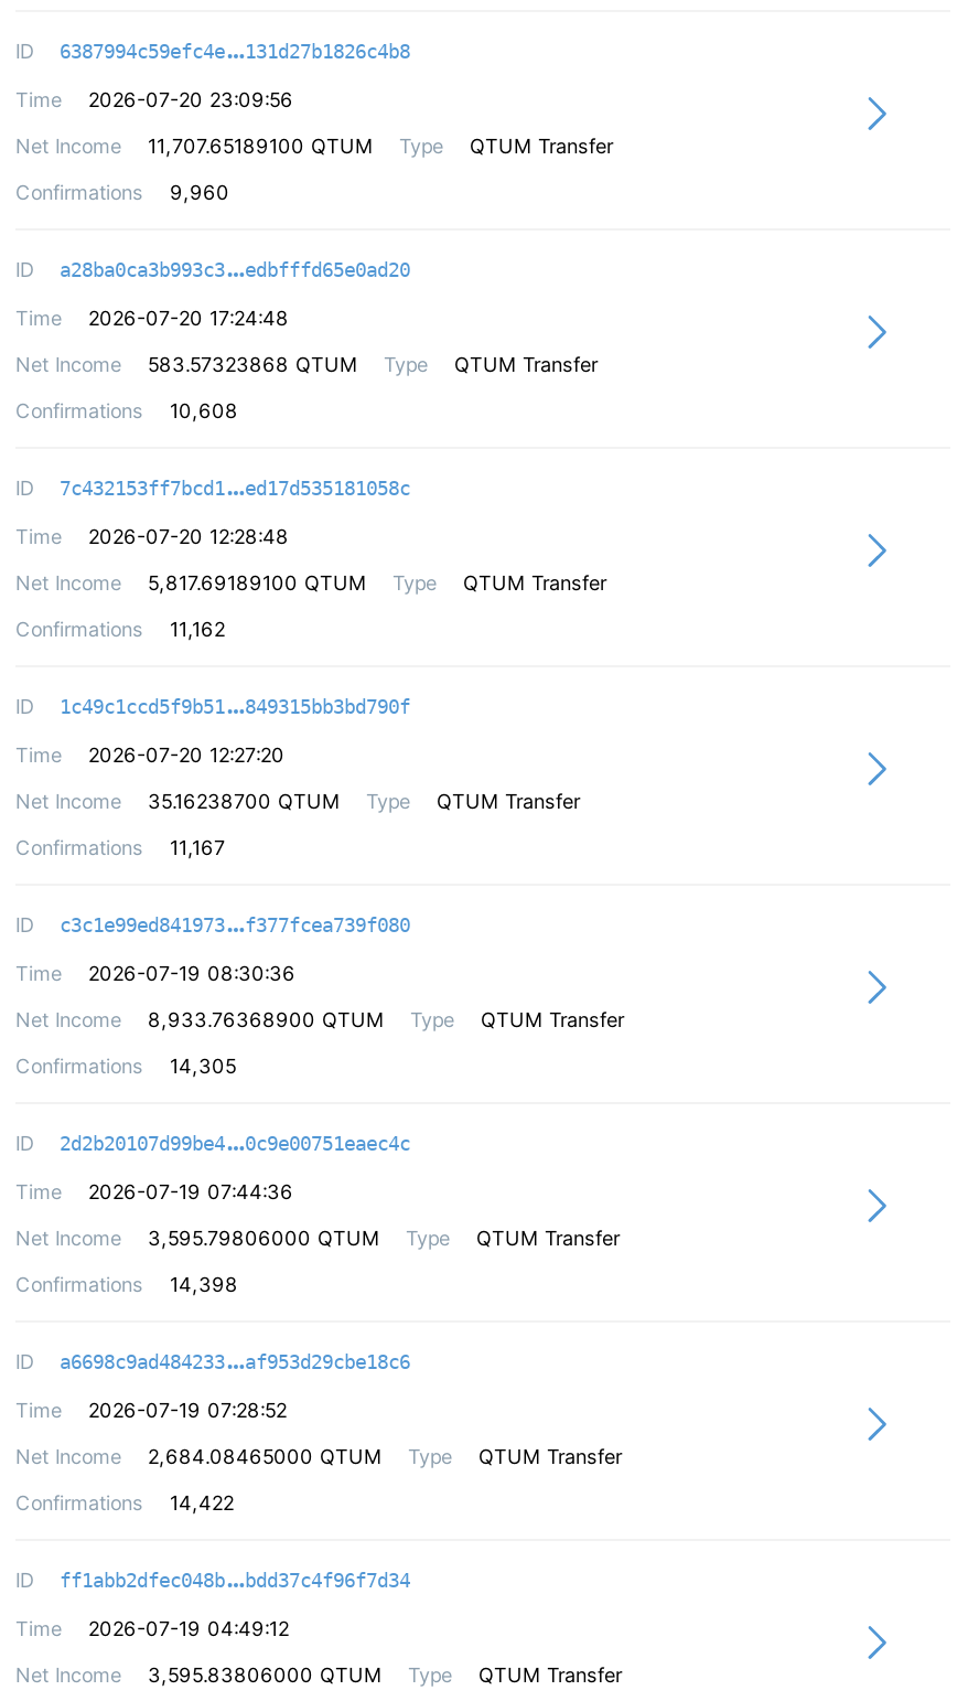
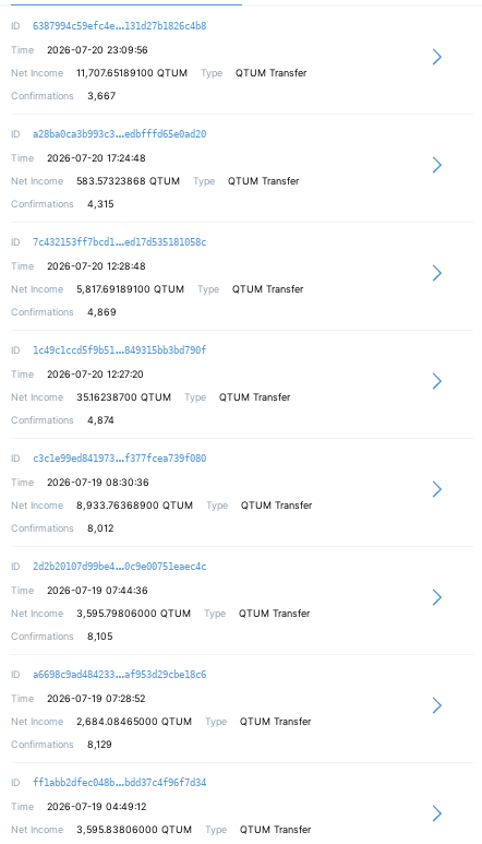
- Confirmations 9,960
+ Confirmations 3,667

- Confirmations 10,608
+ Confirmations 4,315

- Confirmations 11,162
+ Confirmations 4,869

- Confirmations 11,167
+ Confirmations 4,874

- Confirmations 14,305
+ Confirmations 8,012

- Confirmations 14,398
+ Confirmations 8,105

- Confirmations 14,422
+ Confirmations 8,129
